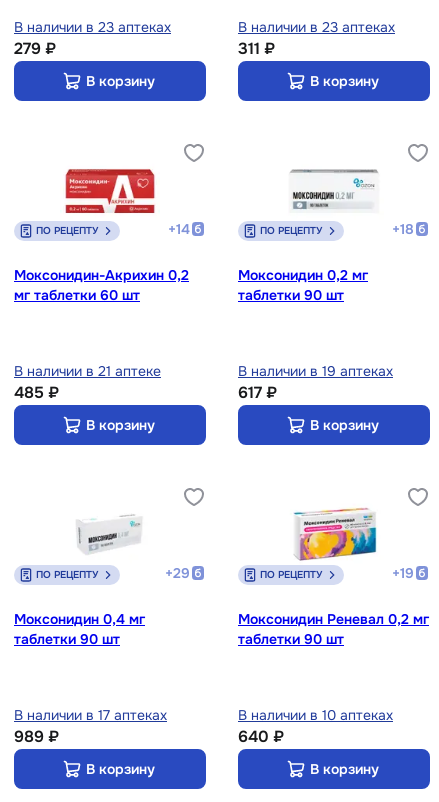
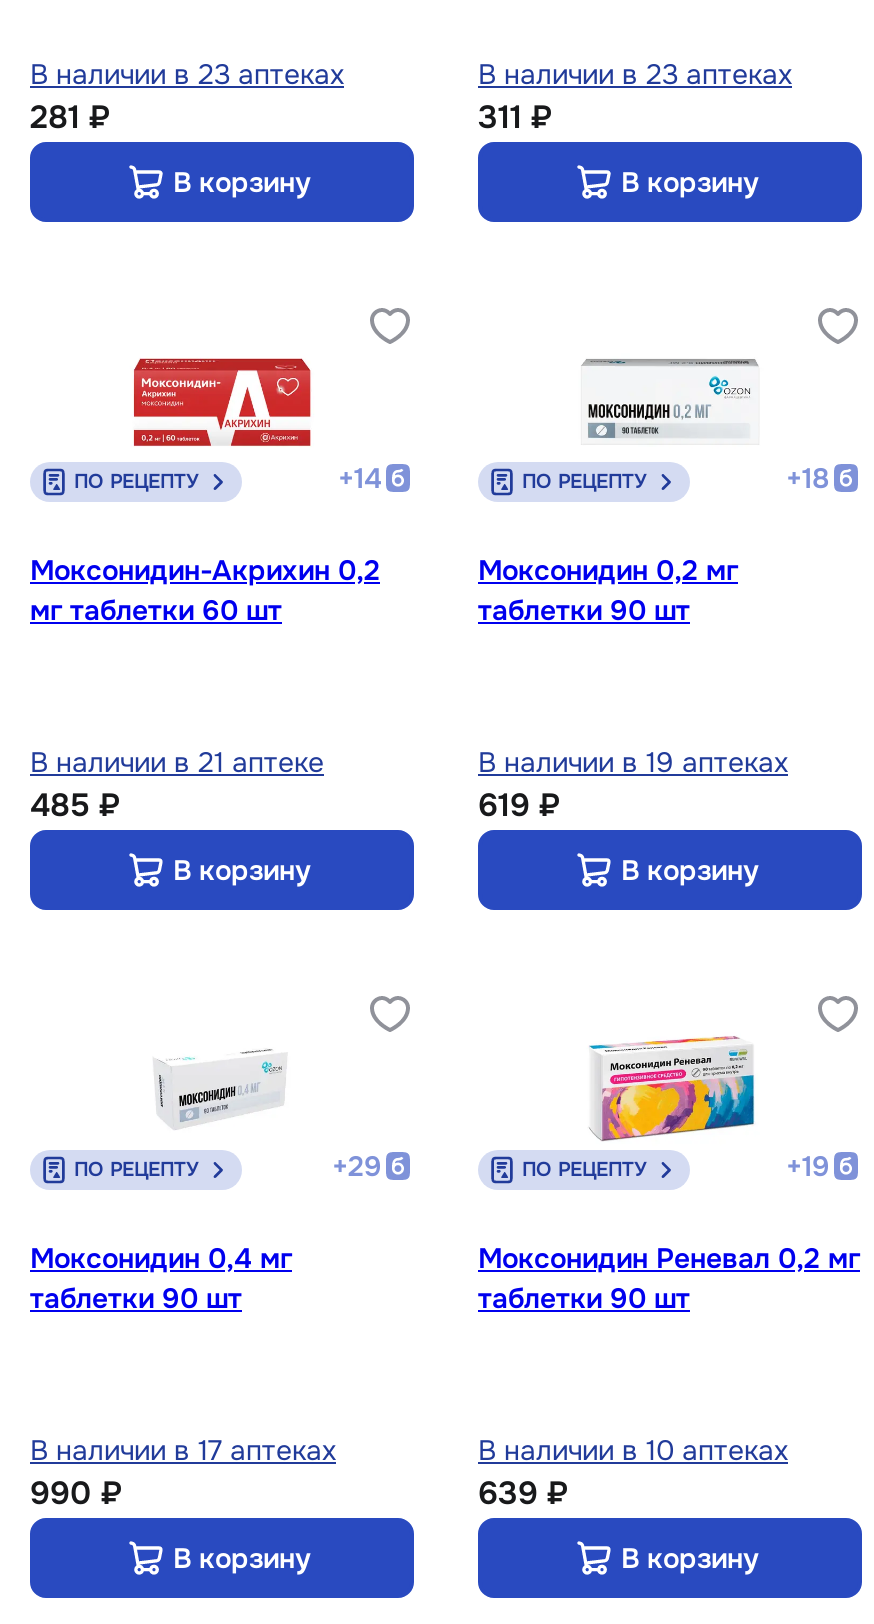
- 279 ₽
+ 281 ₽

- 617 ₽
+ 619 ₽

- 989 ₽
+ 990 ₽

- 640 ₽
+ 639 ₽
